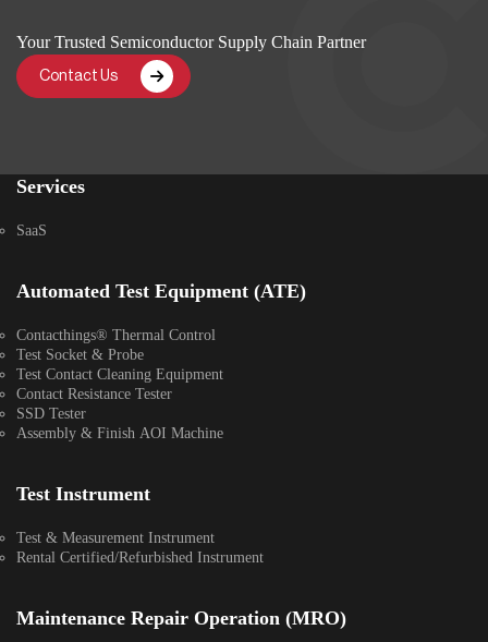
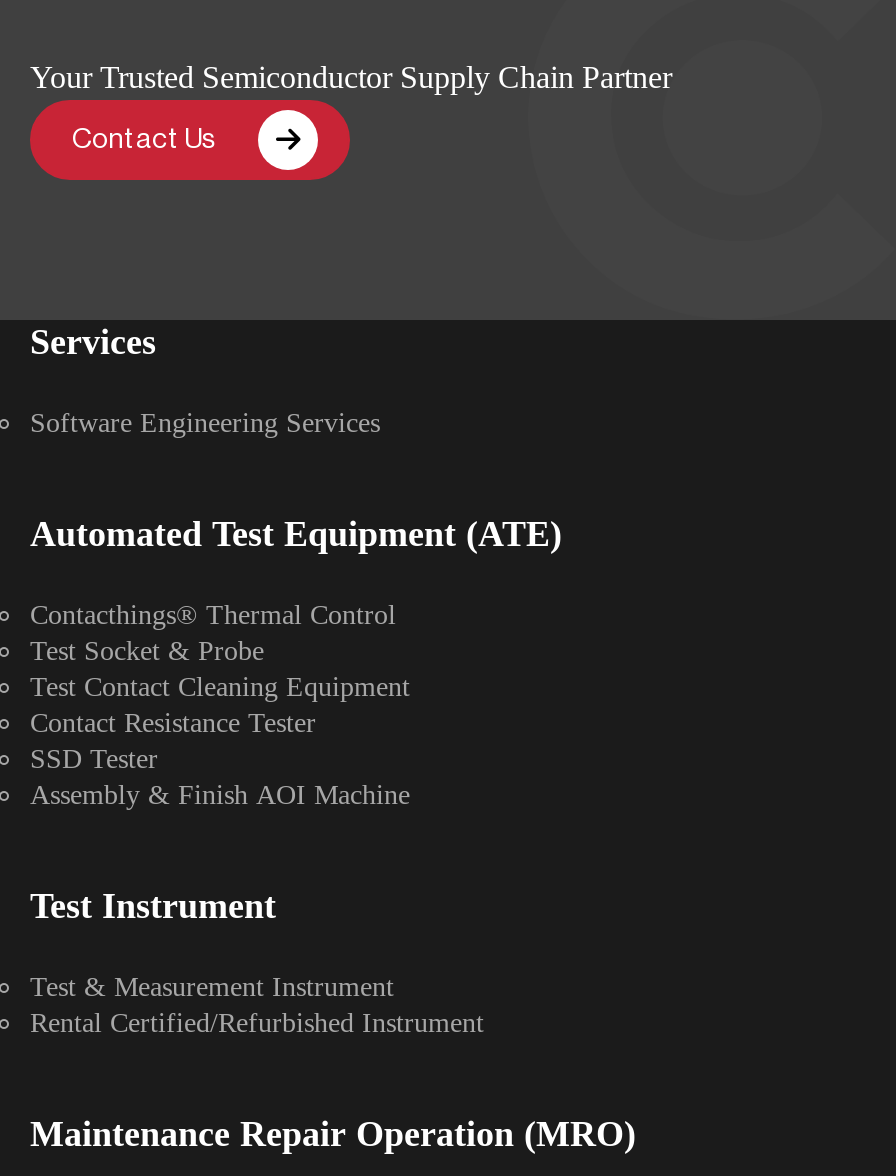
- SaaS
+ Software Engineering Services
